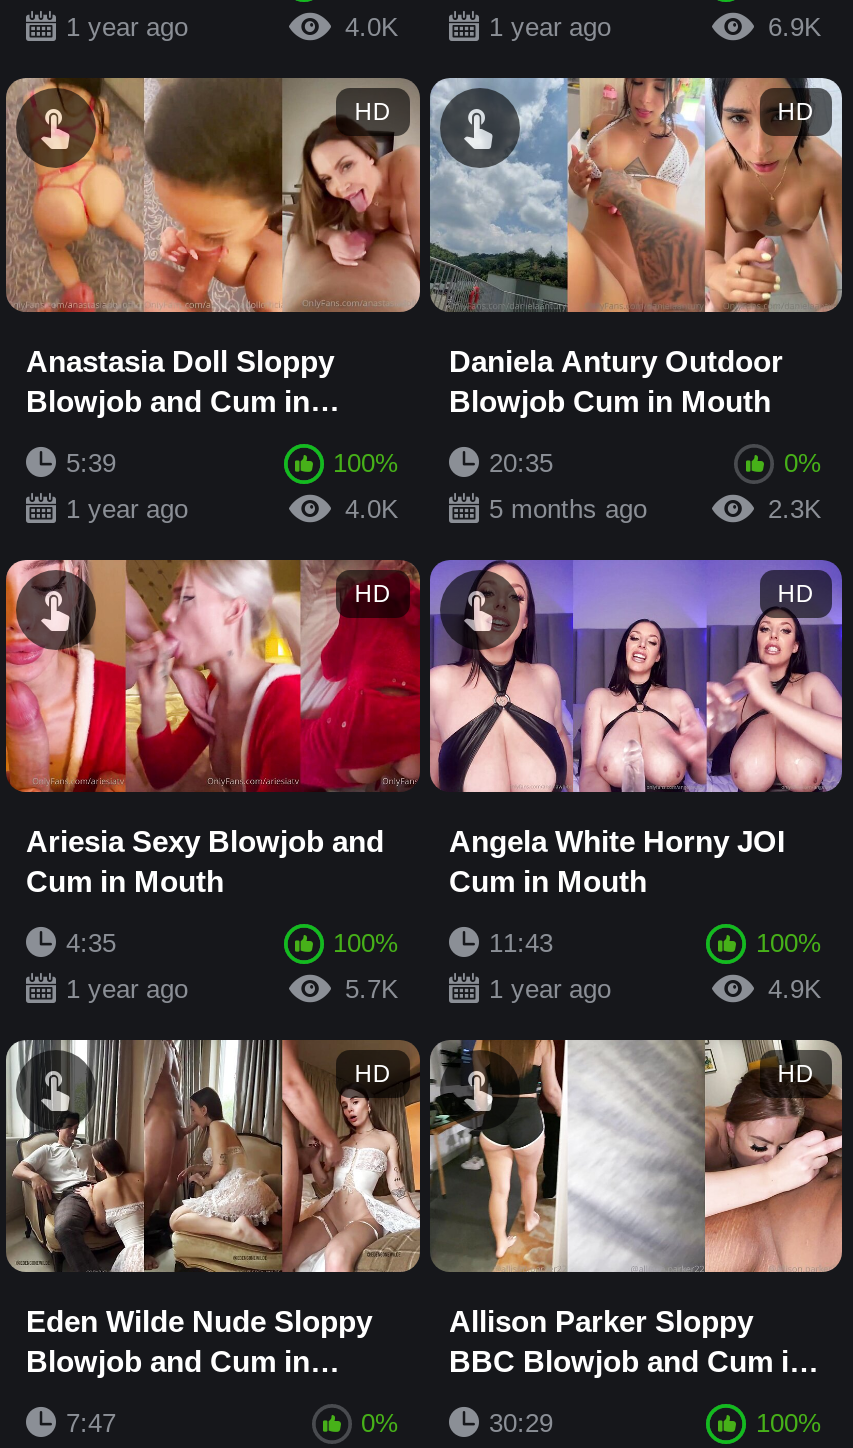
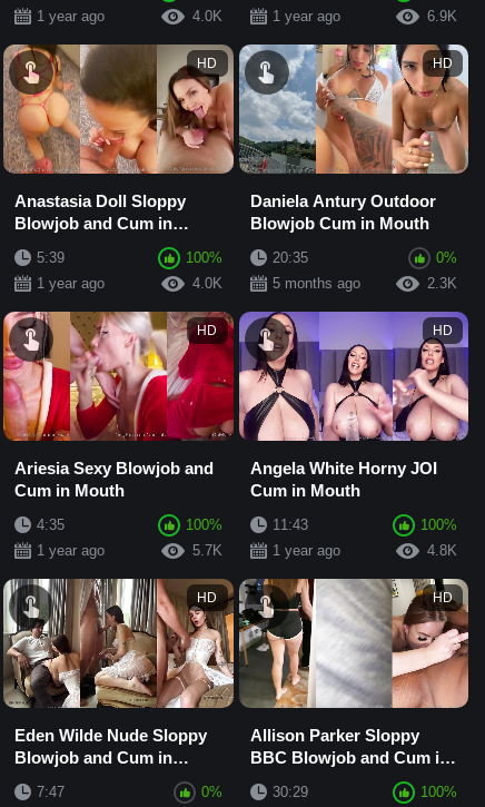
- 4.9K
+ 4.8K
